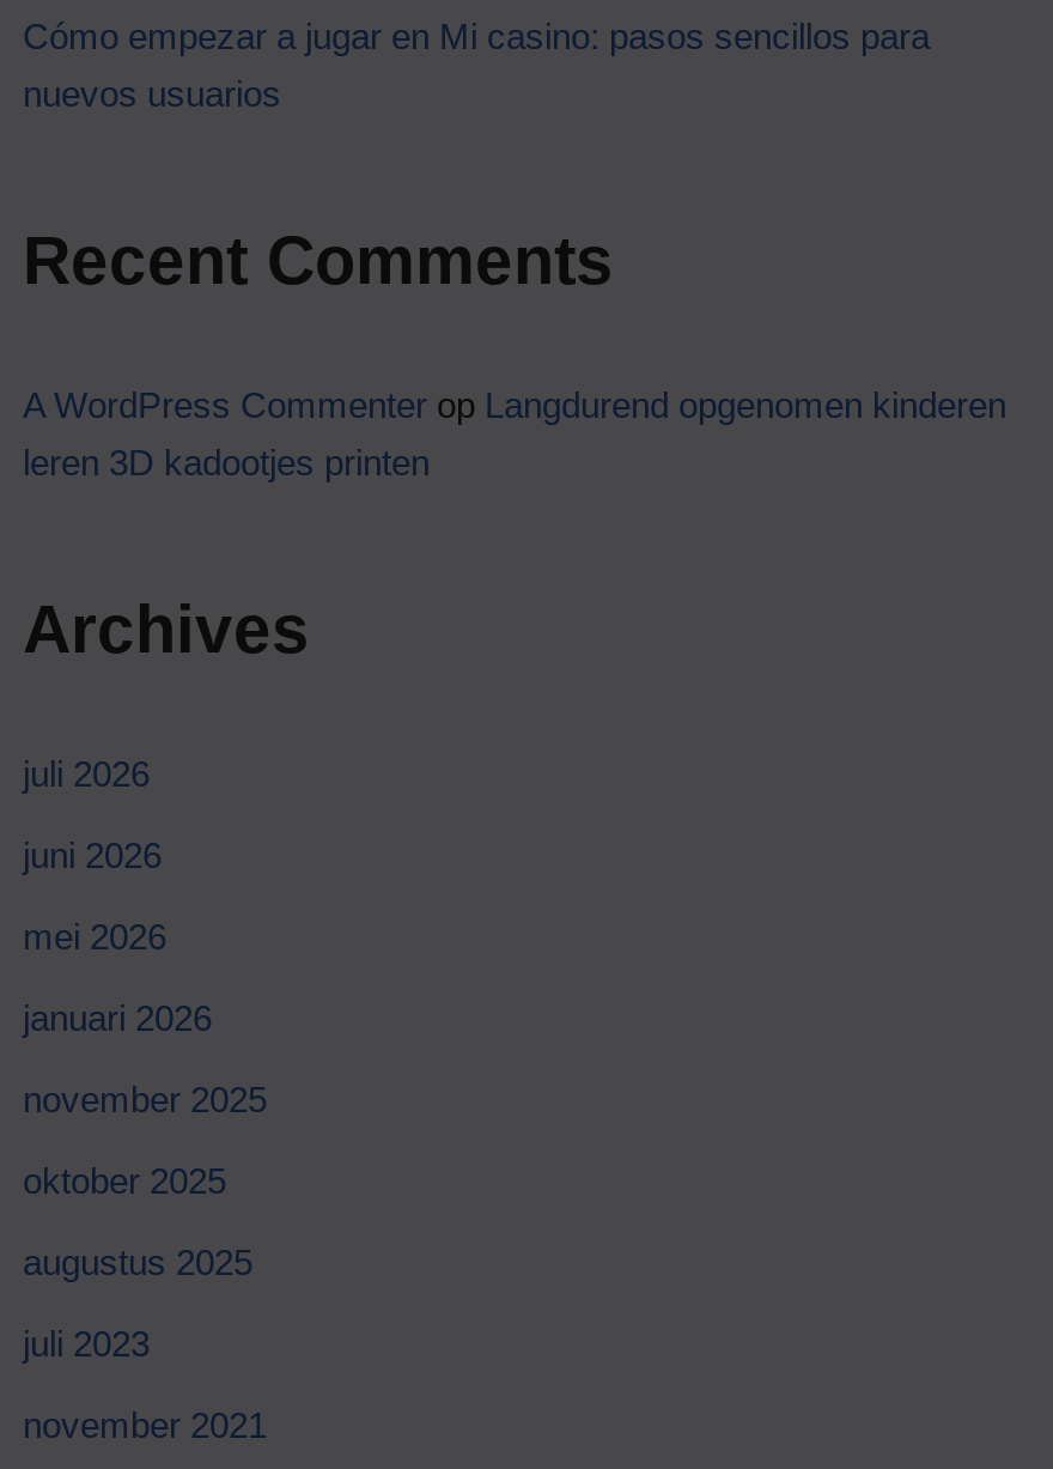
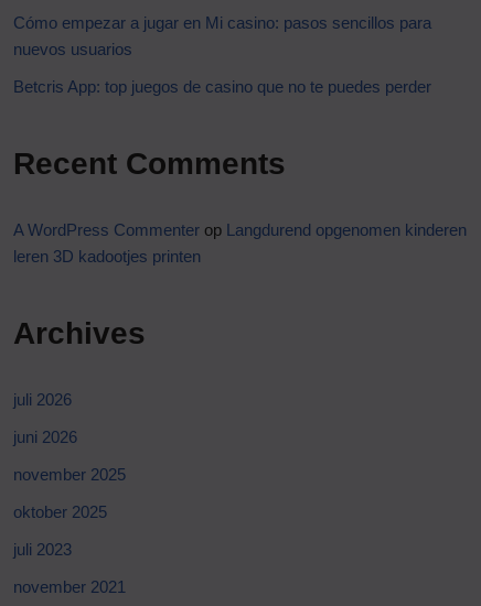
+ Betcris App: top juegos de casino que no te puedes perder

moved down: Recent Comments | A WordPress Commenter op Langdurend opgenomen kinderen | leren 3D kadootjes printen | Archives | juli 2026 | juni 2026

- mei 2026
- januari 2026

- augustus 2025
